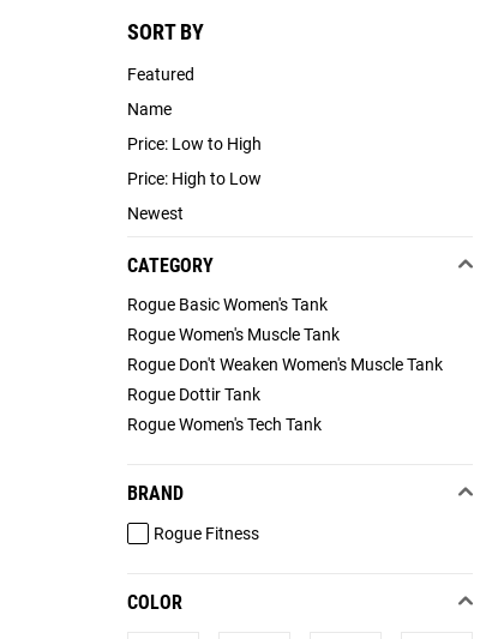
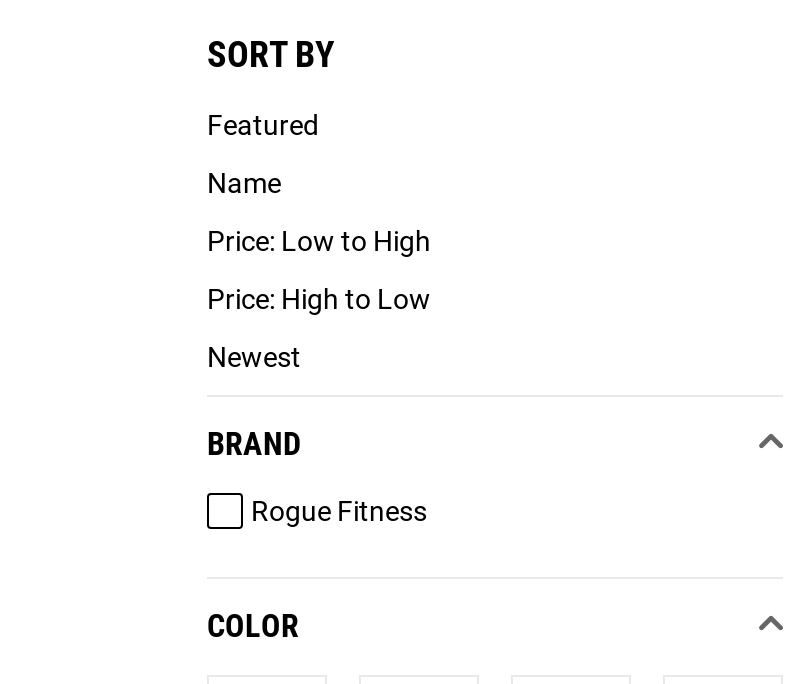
- CATEGORY
- Rogue Basic Women's Tank
- Rogue Women's Muscle Tank
- Rogue Don't Weaken Women's Muscle Tank
- Rogue Dottir Tank
- Rogue Women's Tech Tank
